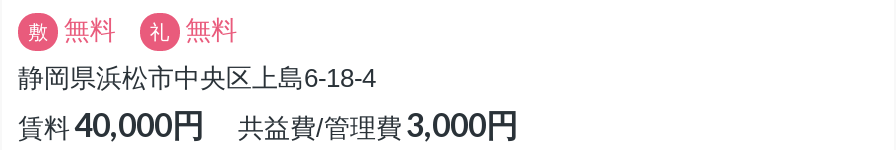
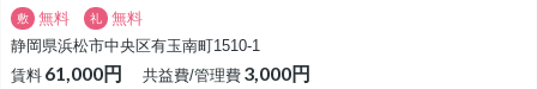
- 静岡県浜松市中央区上島6-18-4
- 賃料 40,000円
+ 静岡県浜松市中央区有玉南町1510-1
+ 賃料 61,000円
